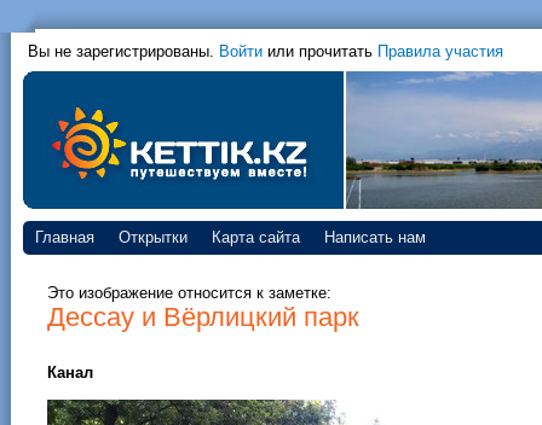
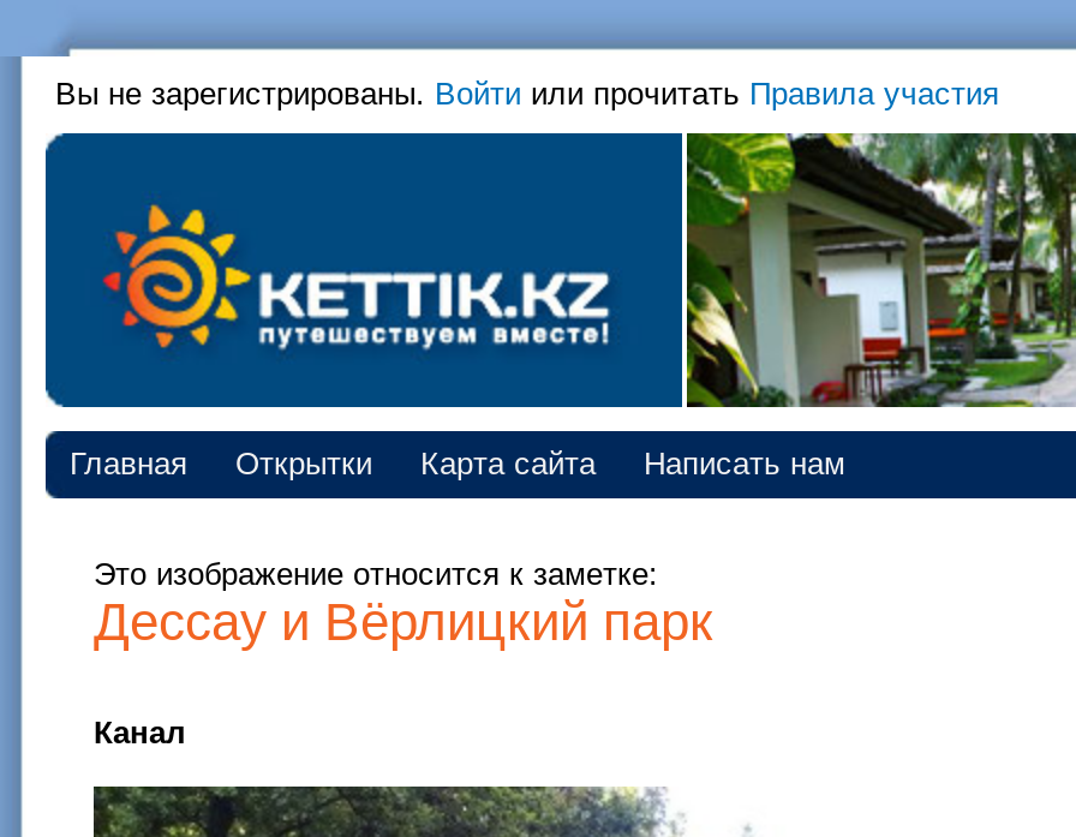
- [image]
+ [image]
